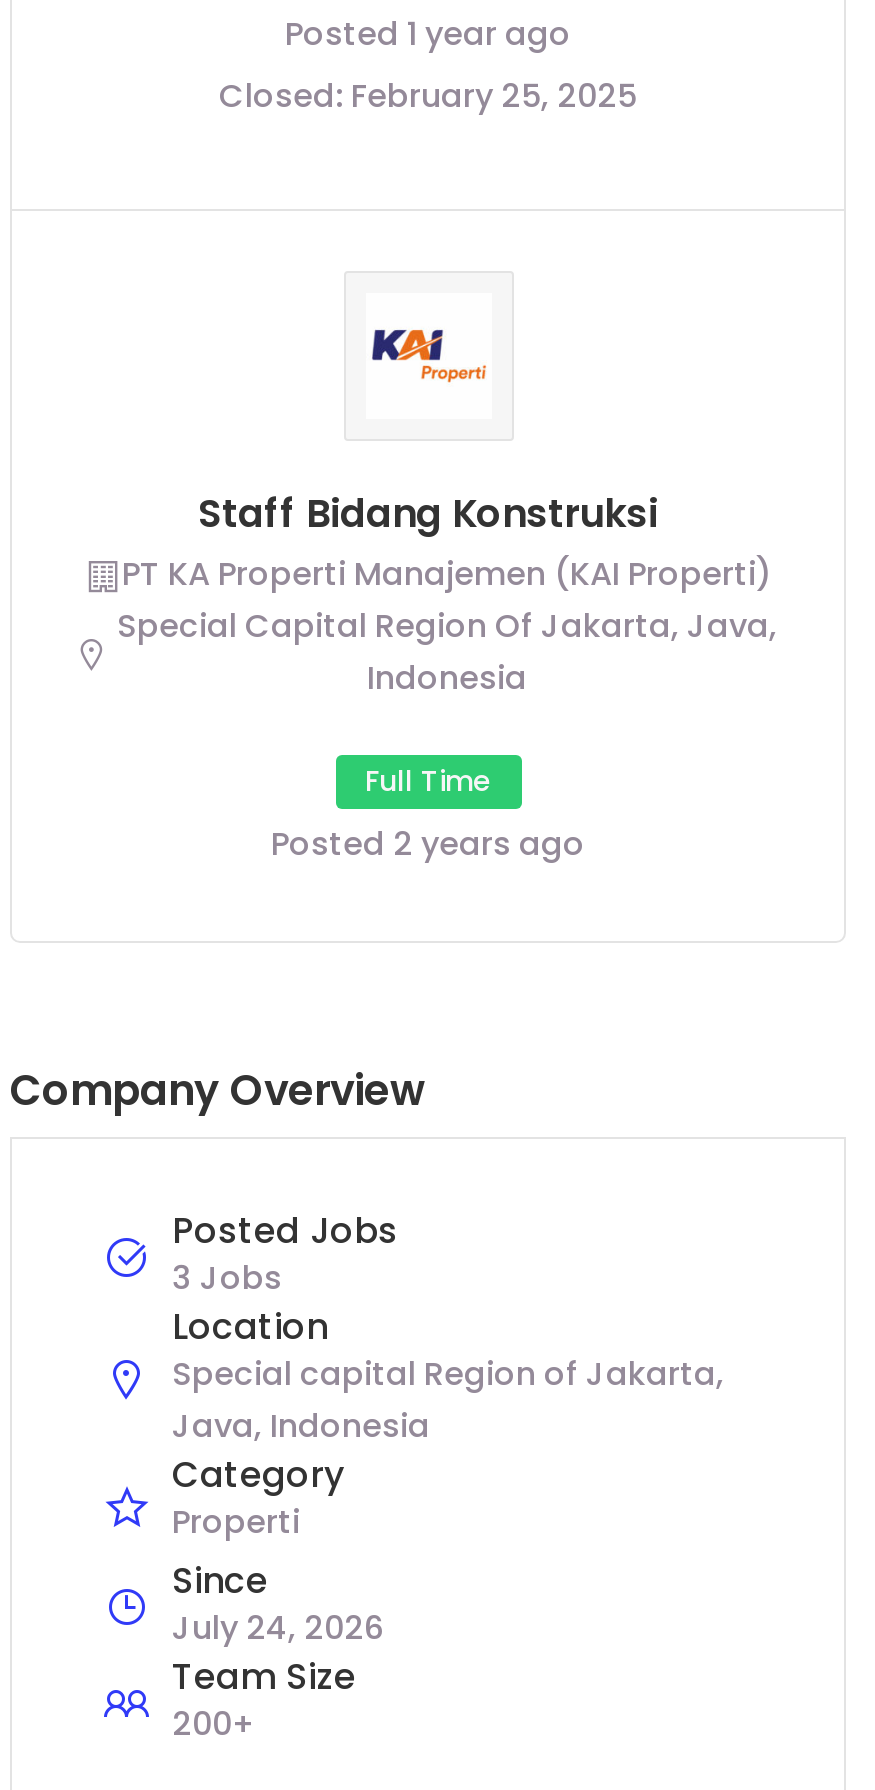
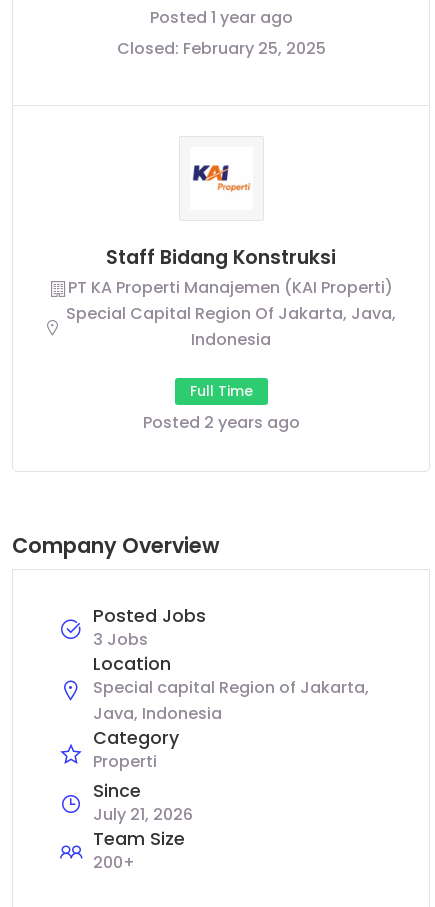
- July 24, 2026
+ July 21, 2026
